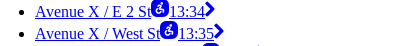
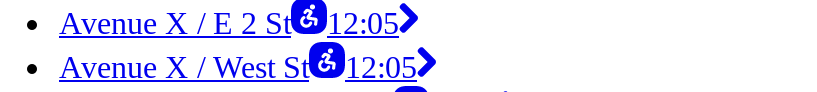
- Avenue X / E 2 St 13:34
+ Avenue X / E 2 St 12:05

- Avenue X / West St 13:35
+ Avenue X / West St 12:05
